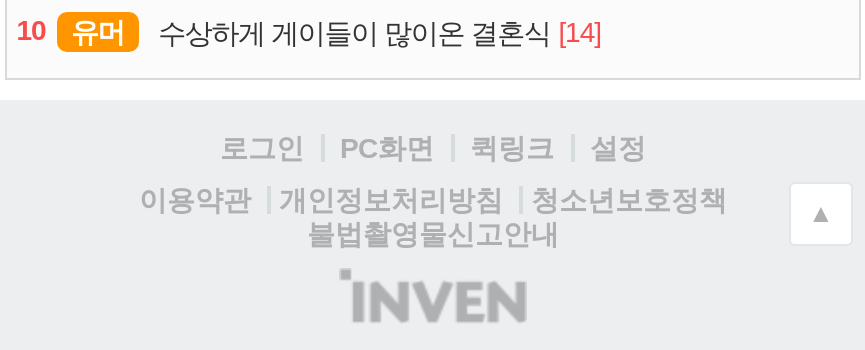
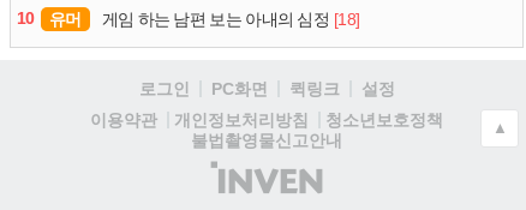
- 수상하게 게이들이 많이온 결혼식 [14]
+ 게임 하는 남편 보는 아내의 심정 [18]
